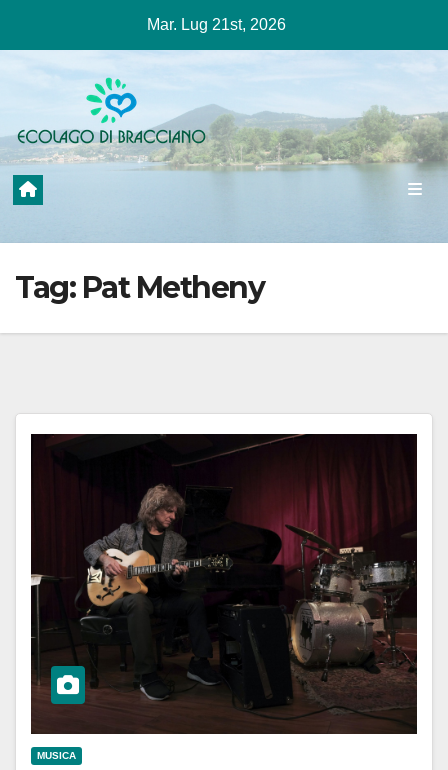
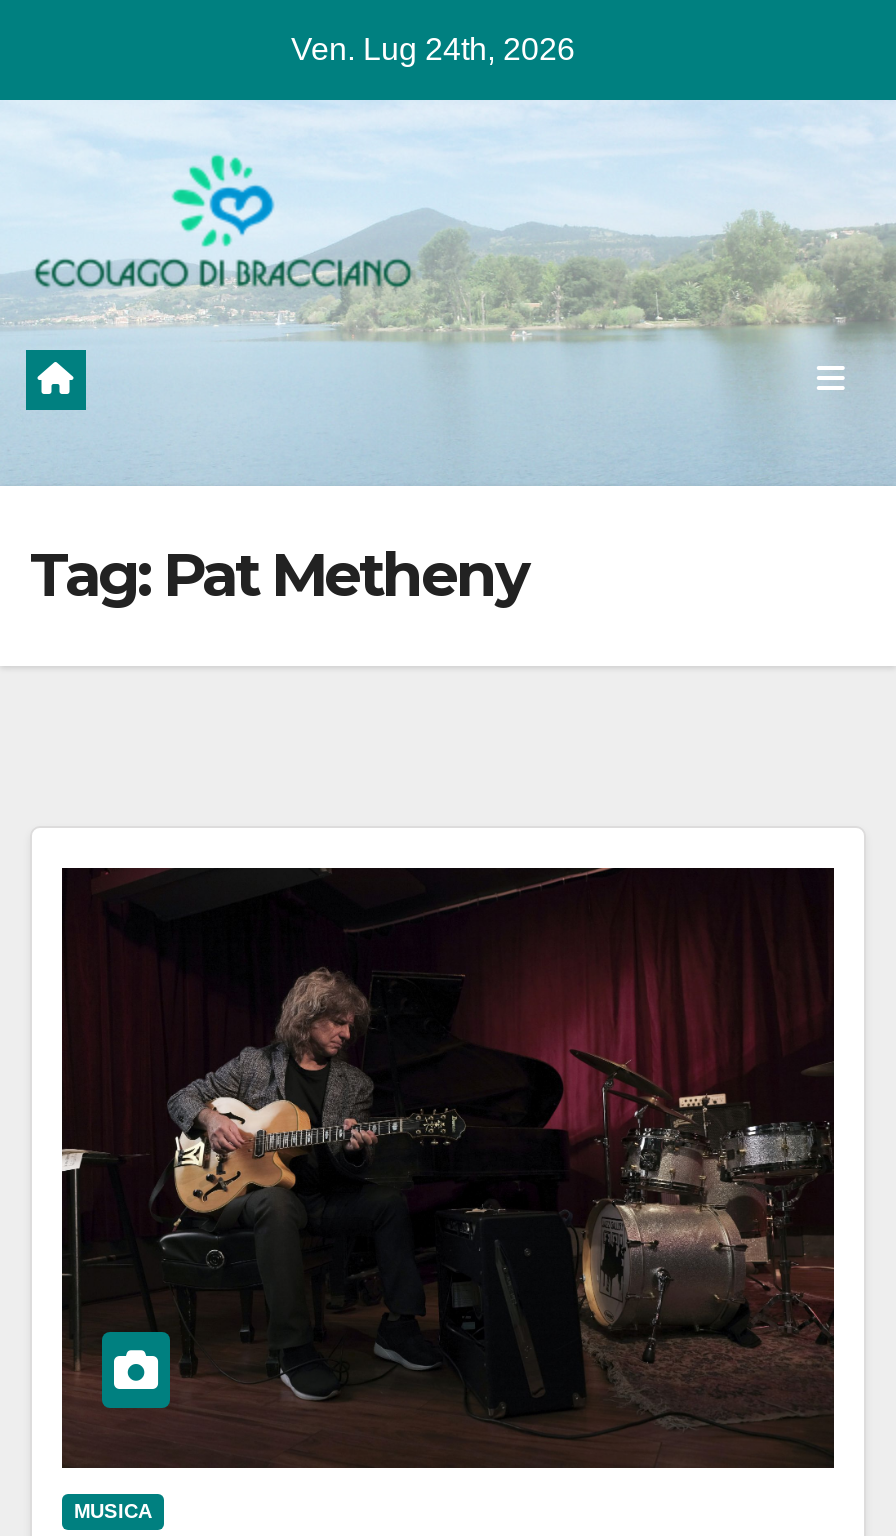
- Mar. Lug 21st, 2026
+ Ven. Lug 24th, 2026
